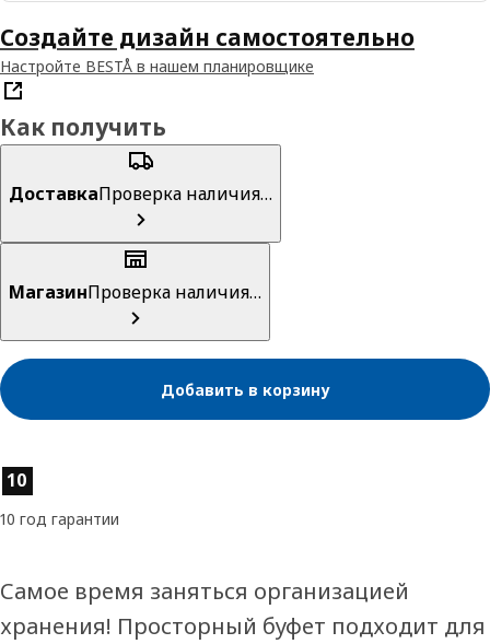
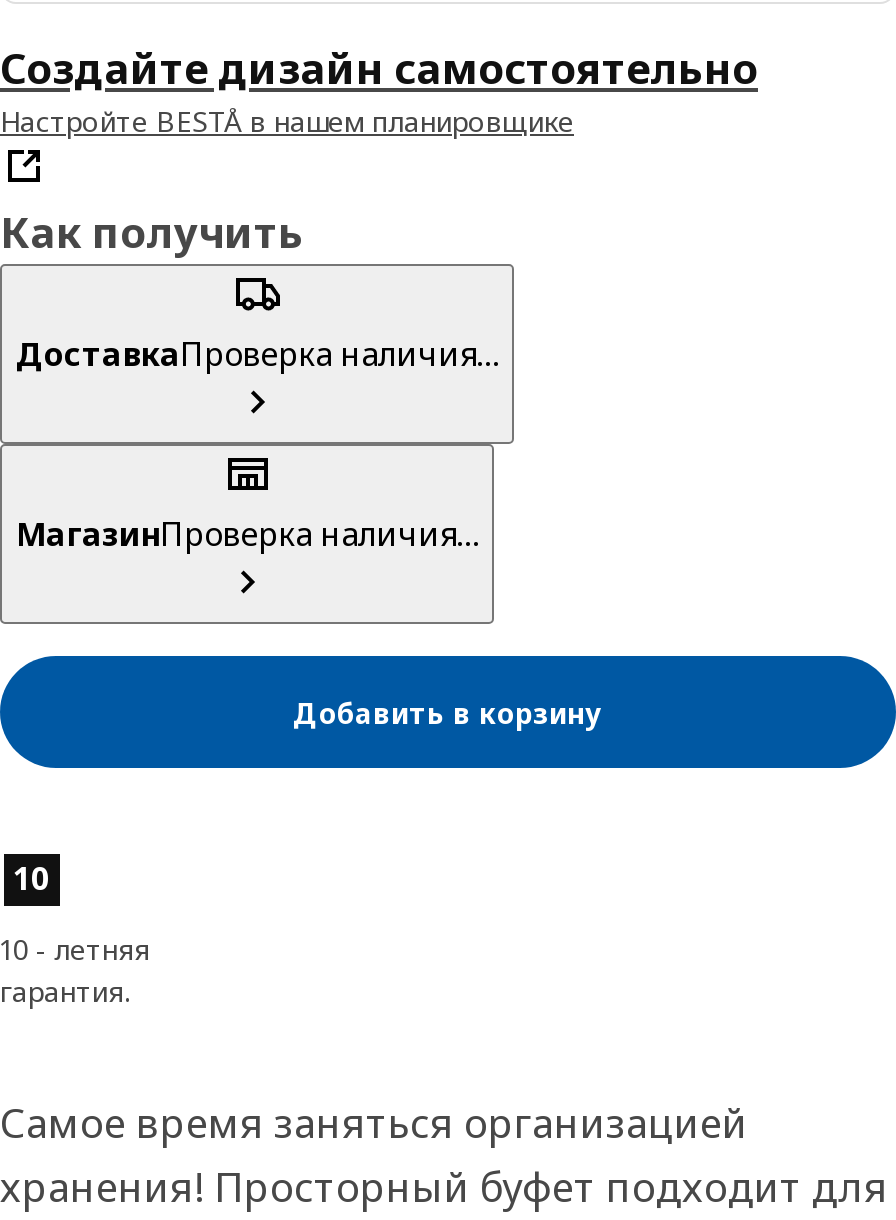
- 10 год гарантии
+ 10 - летняя
+ гарантия.
